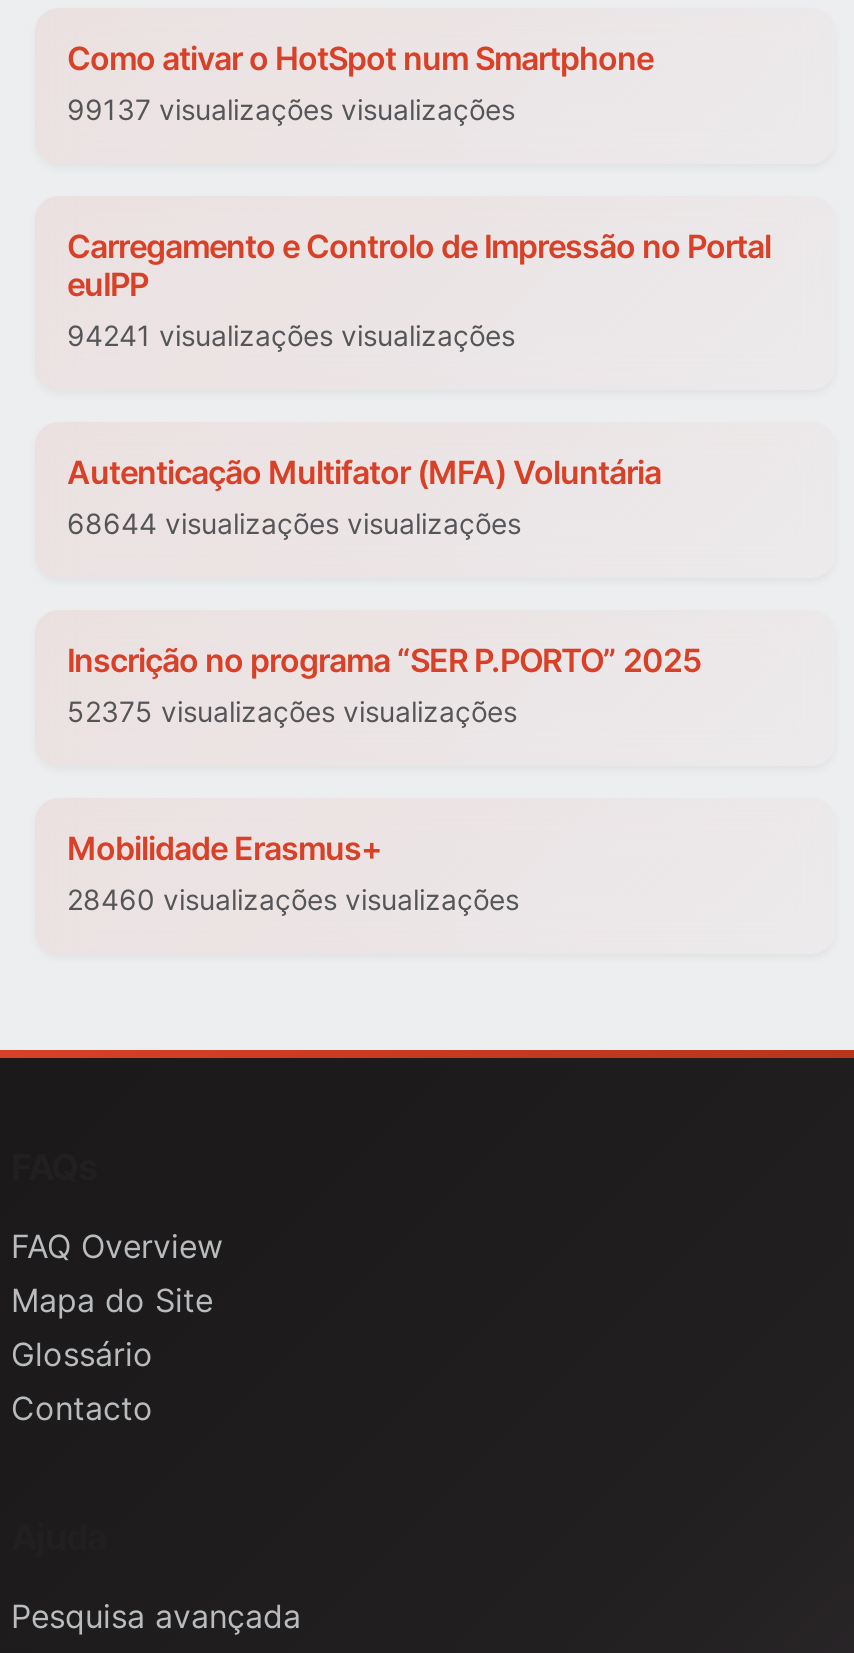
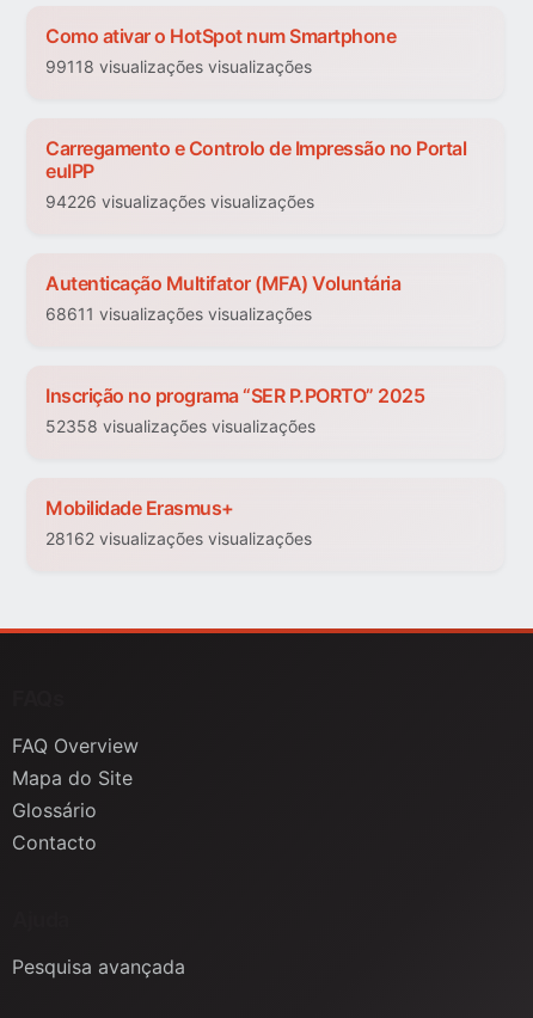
- 99137 visualizações visualizações
+ 99118 visualizações visualizações

- 94241 visualizações visualizações
+ 94226 visualizações visualizações

- 68644 visualizações visualizações
+ 68611 visualizações visualizações

- 52375 visualizações visualizações
+ 52358 visualizações visualizações

- 28460 visualizações visualizações
+ 28162 visualizações visualizações
